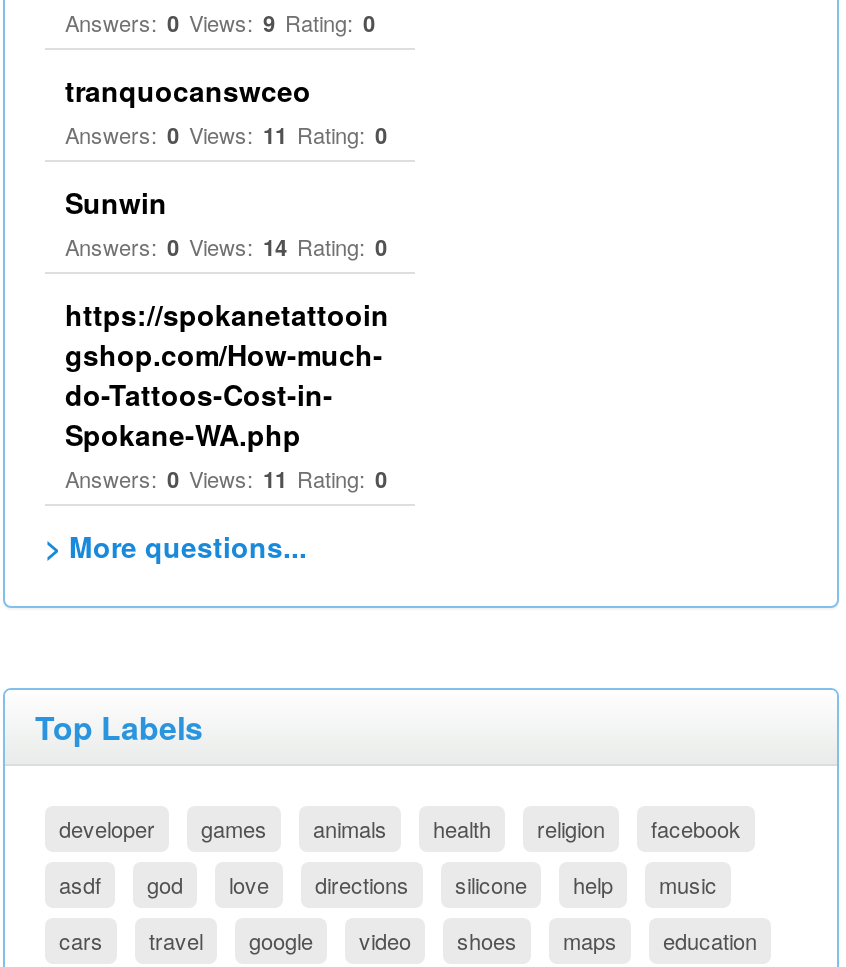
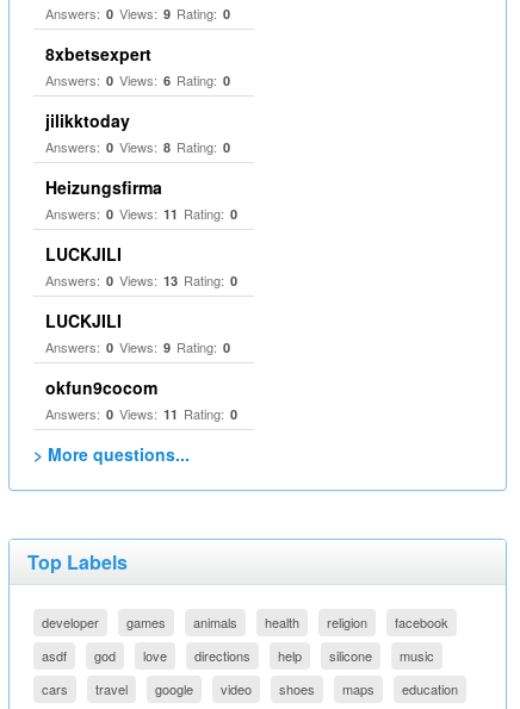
- tranquocanswceo
+ 8xbetsexpert
+ Answers: 0 Views: 6 Rating: 0
+ jilikktoday
+ Answers: 0 Views: 8 Rating: 0
+ Heizungsfirma

- Sunwin
- Answers: 0 Views: 14 Rating: 0
- https://spokanetattooin
- gshop.com/How-much-
- do-Tattoos-Cost-in-
- Spokane-WA.php
+ LUCKJILI
+ Answers: 0 Views: 13 Rating: 0
+ LUCKJILI
+ Answers: 0 Views: 9 Rating: 0
+ okfun9cocom

moved down: silicone
